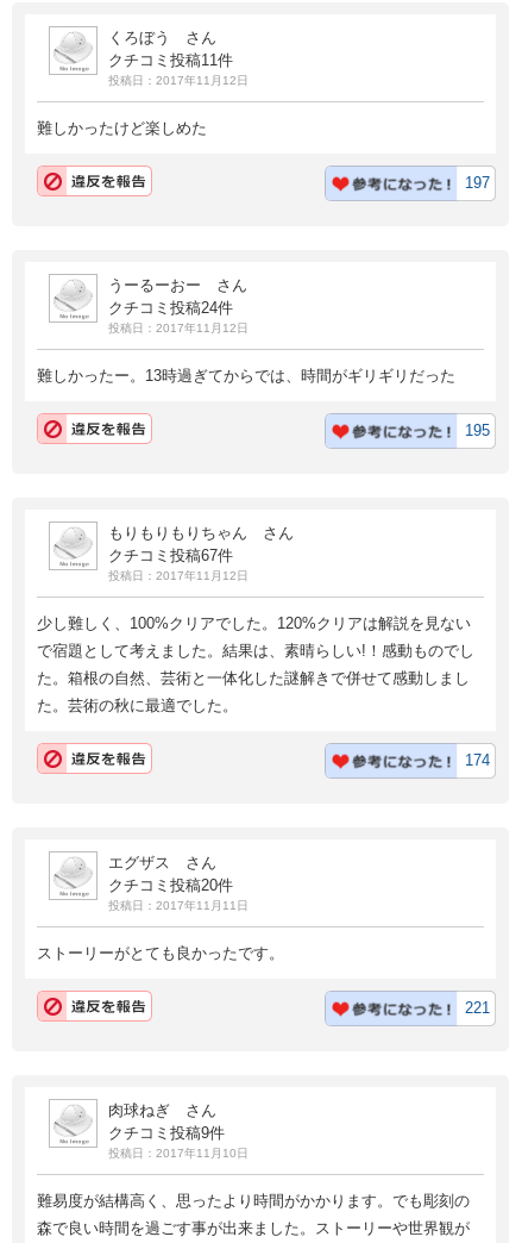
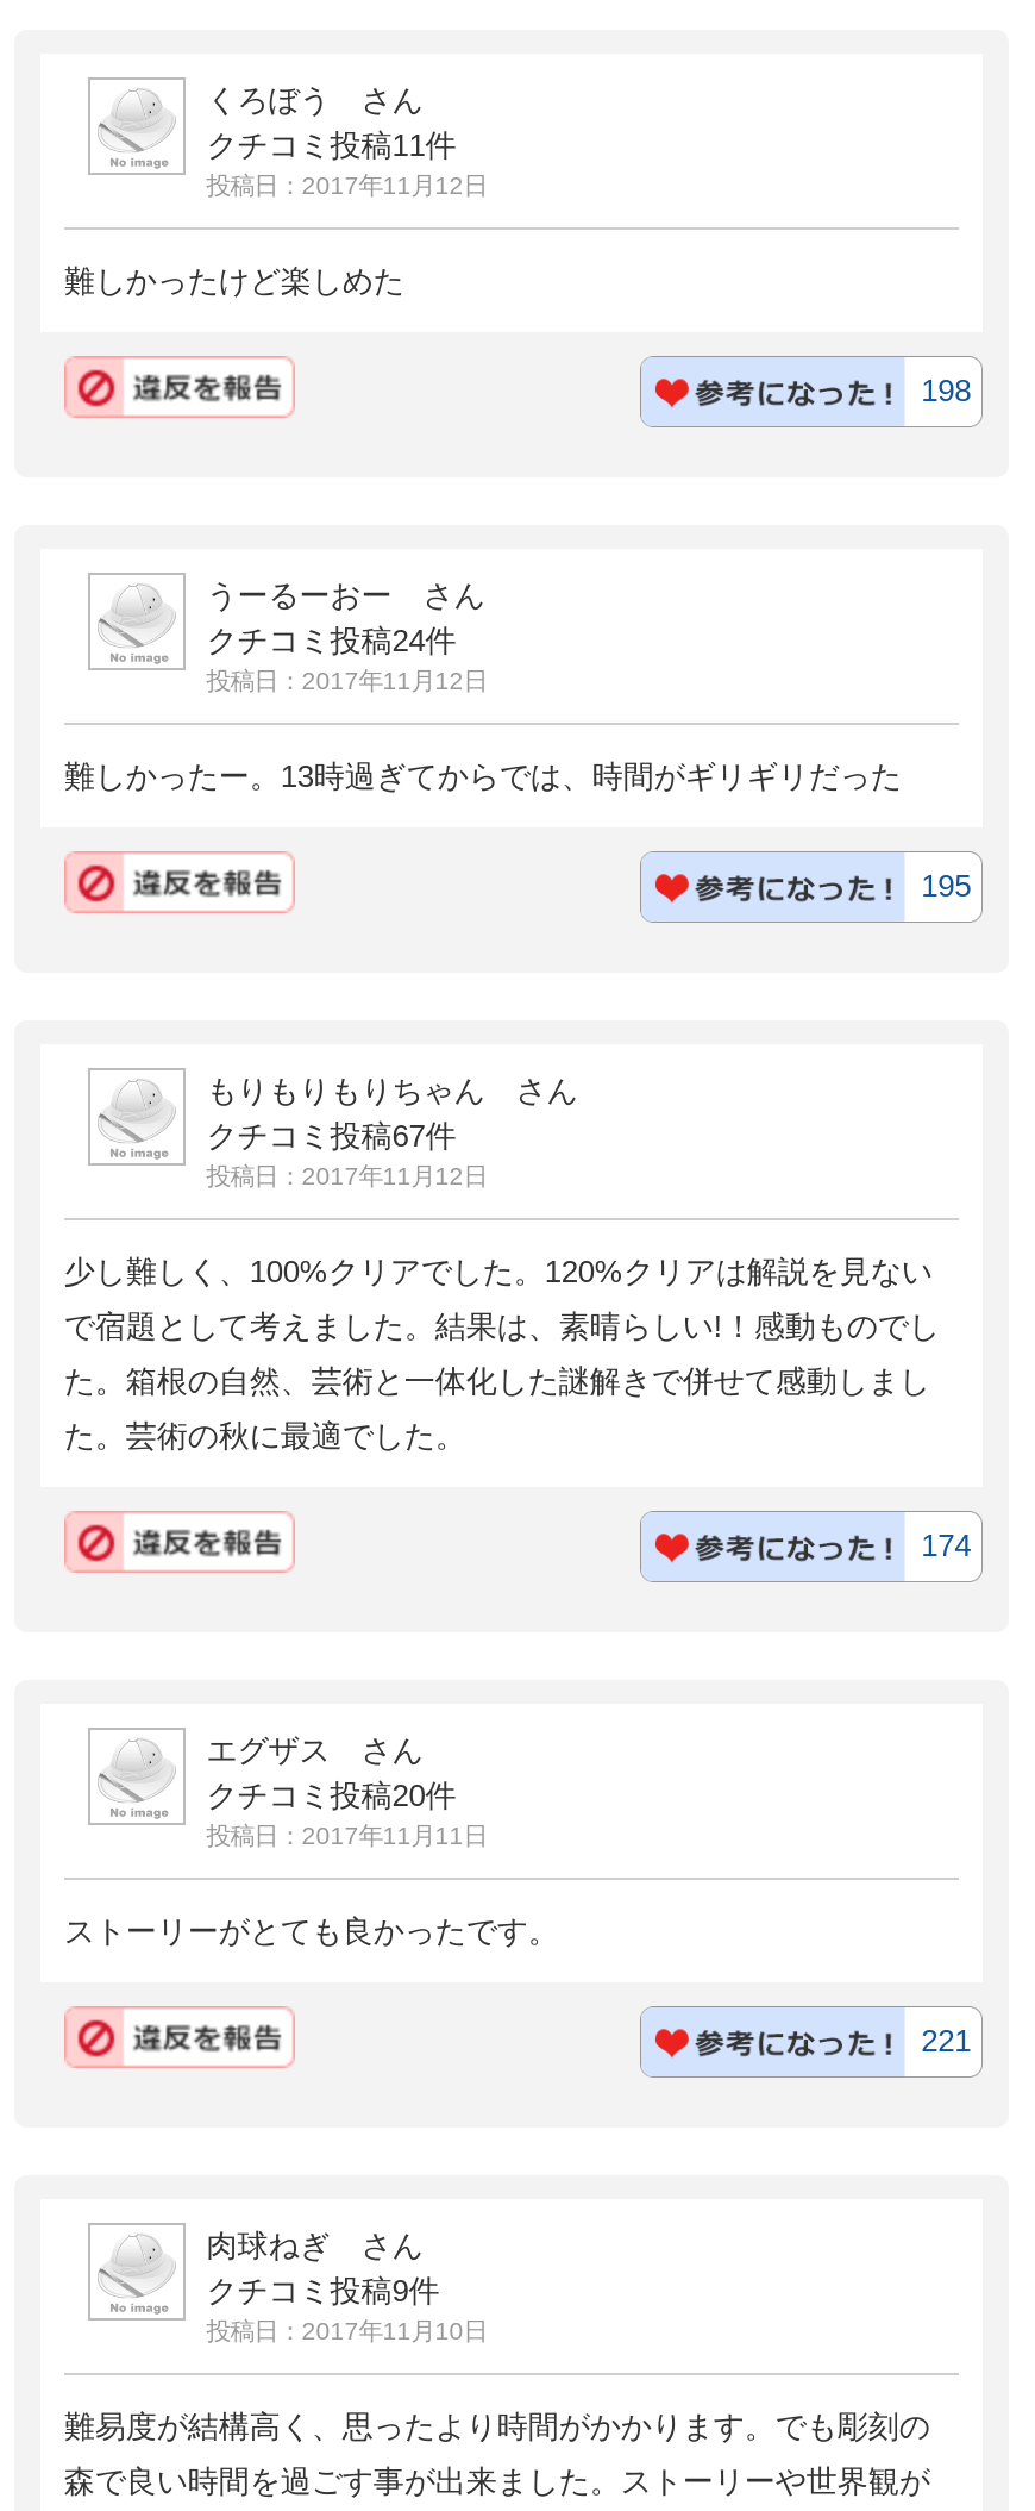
- 197
+ 198
